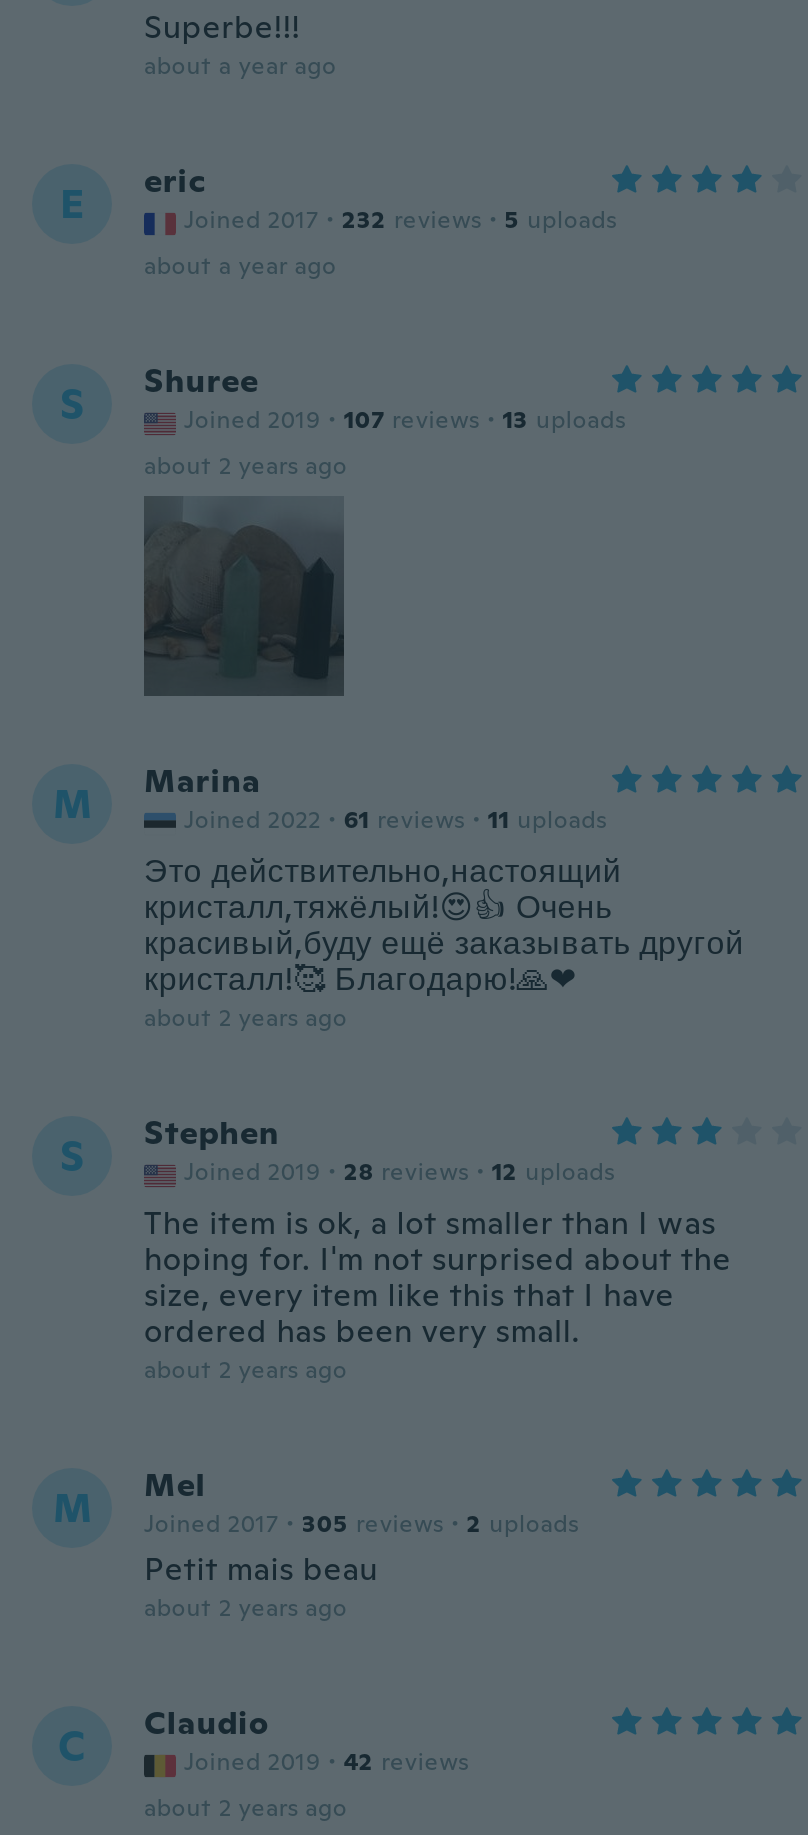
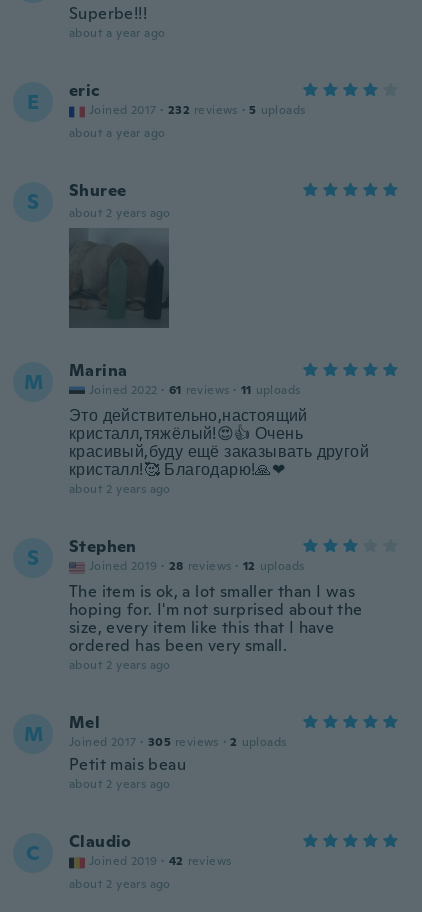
- Joined 2019 · 107 reviews · 13 uploads
